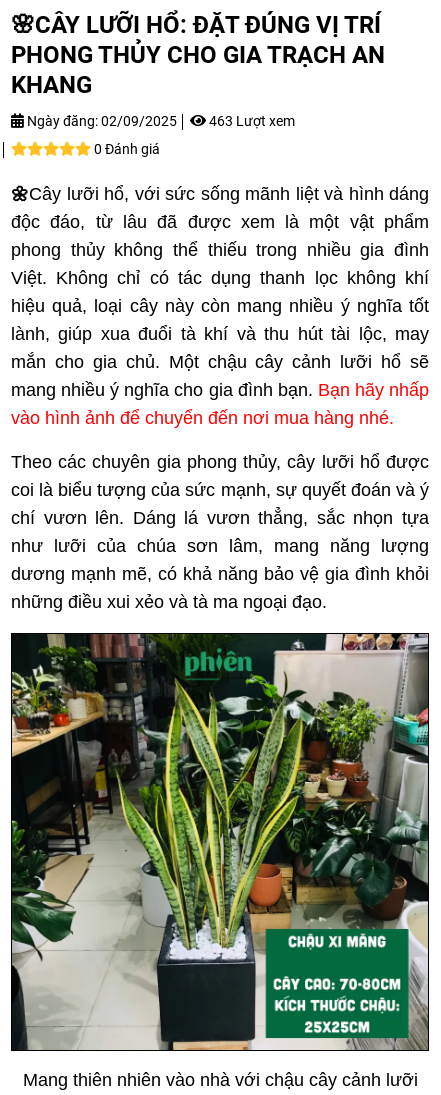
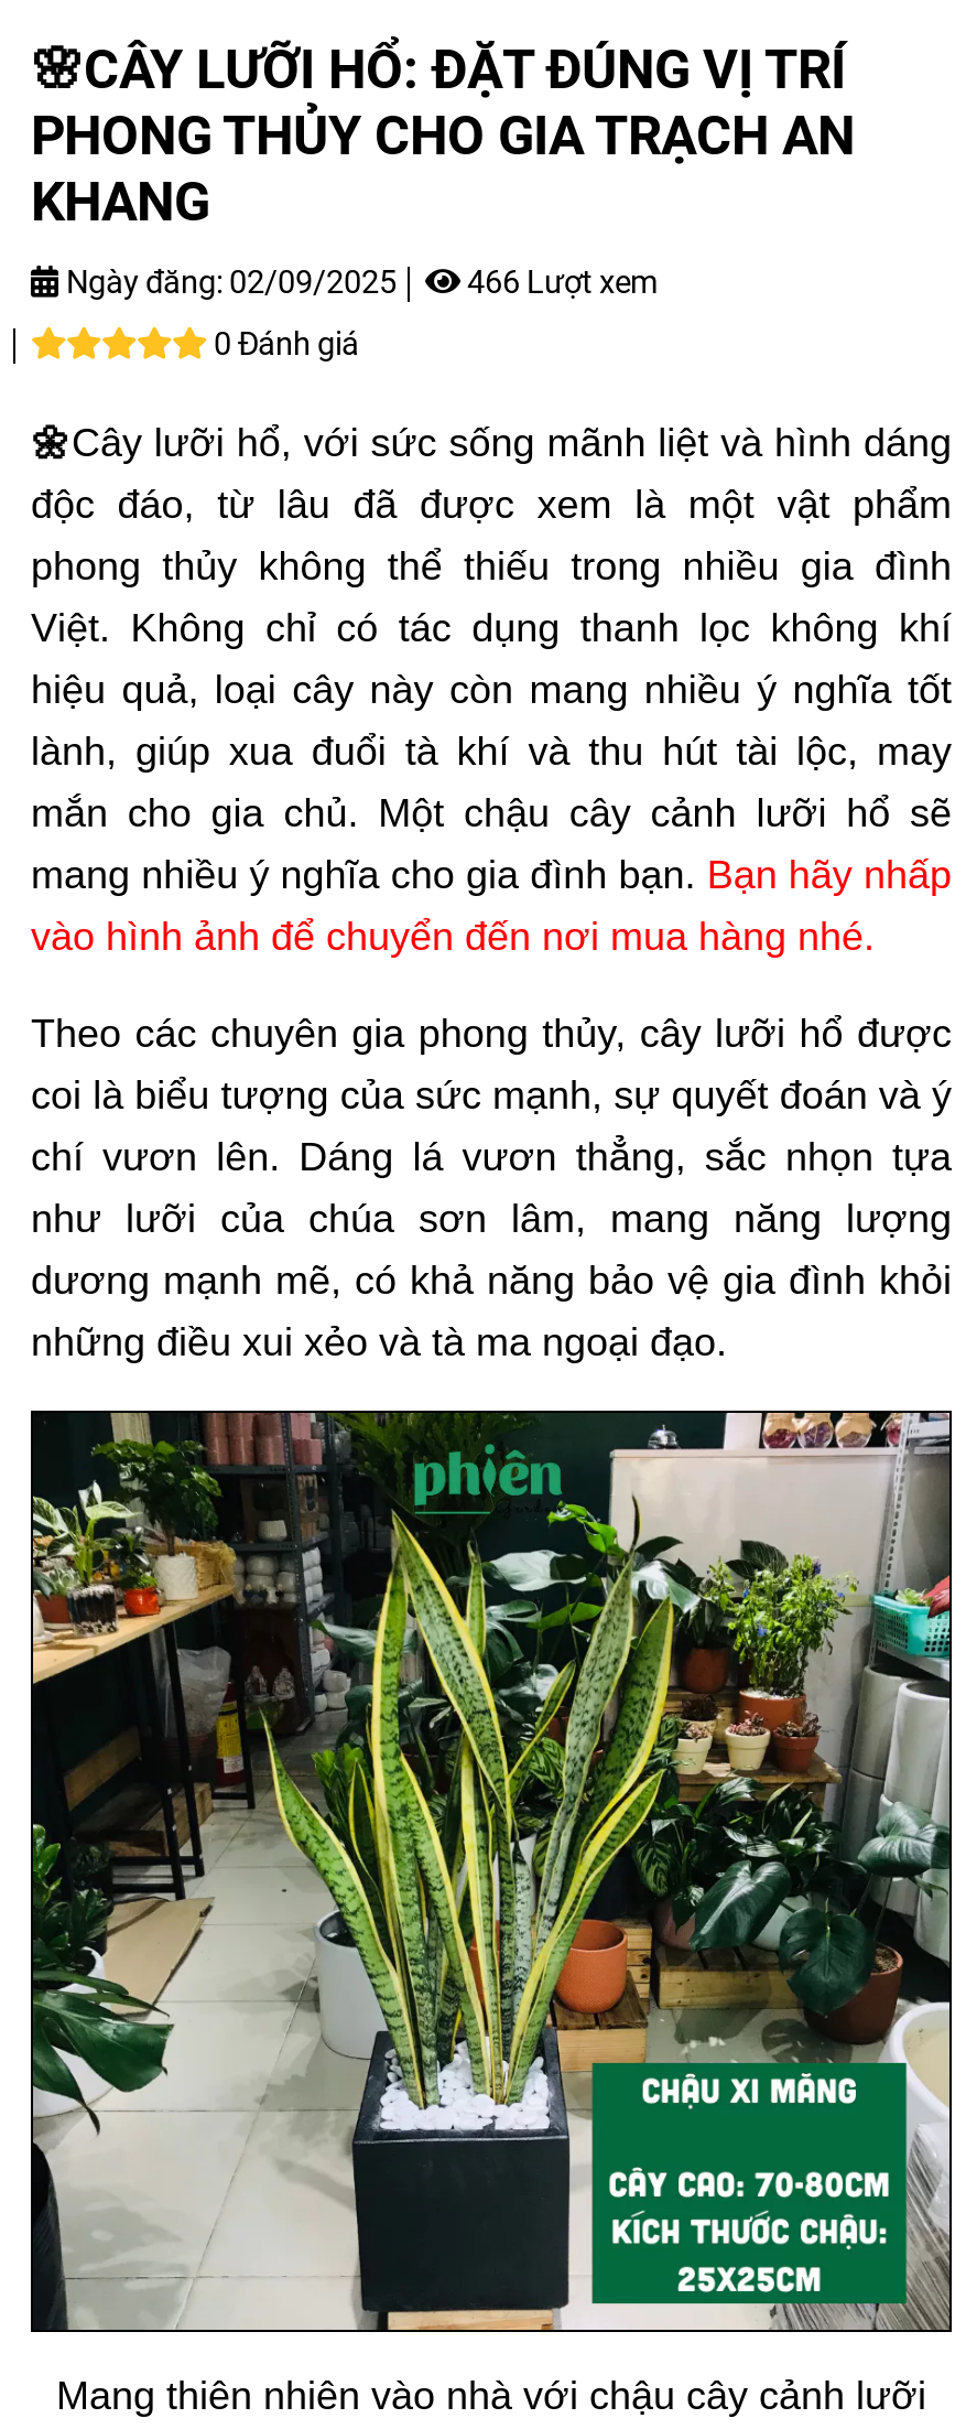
- Ngày đăng: 02/09/2025 463 Lượt xem
+ Ngày đăng: 02/09/2025 466 Lượt xem
